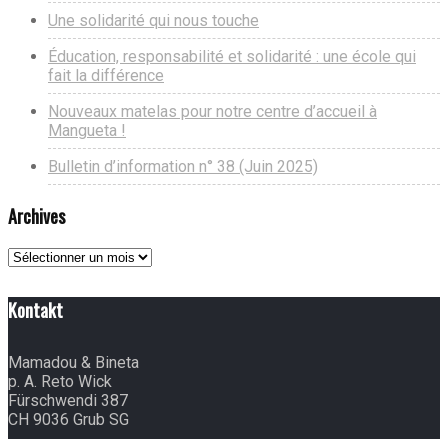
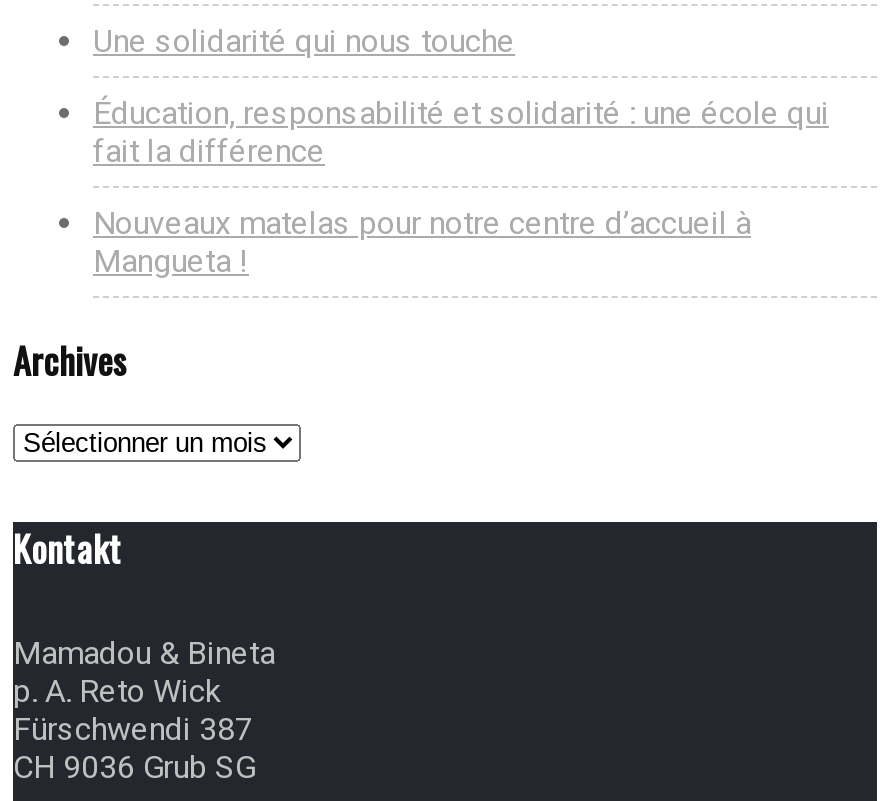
- Bulletin d’information n° 38 (Juin 2025)
